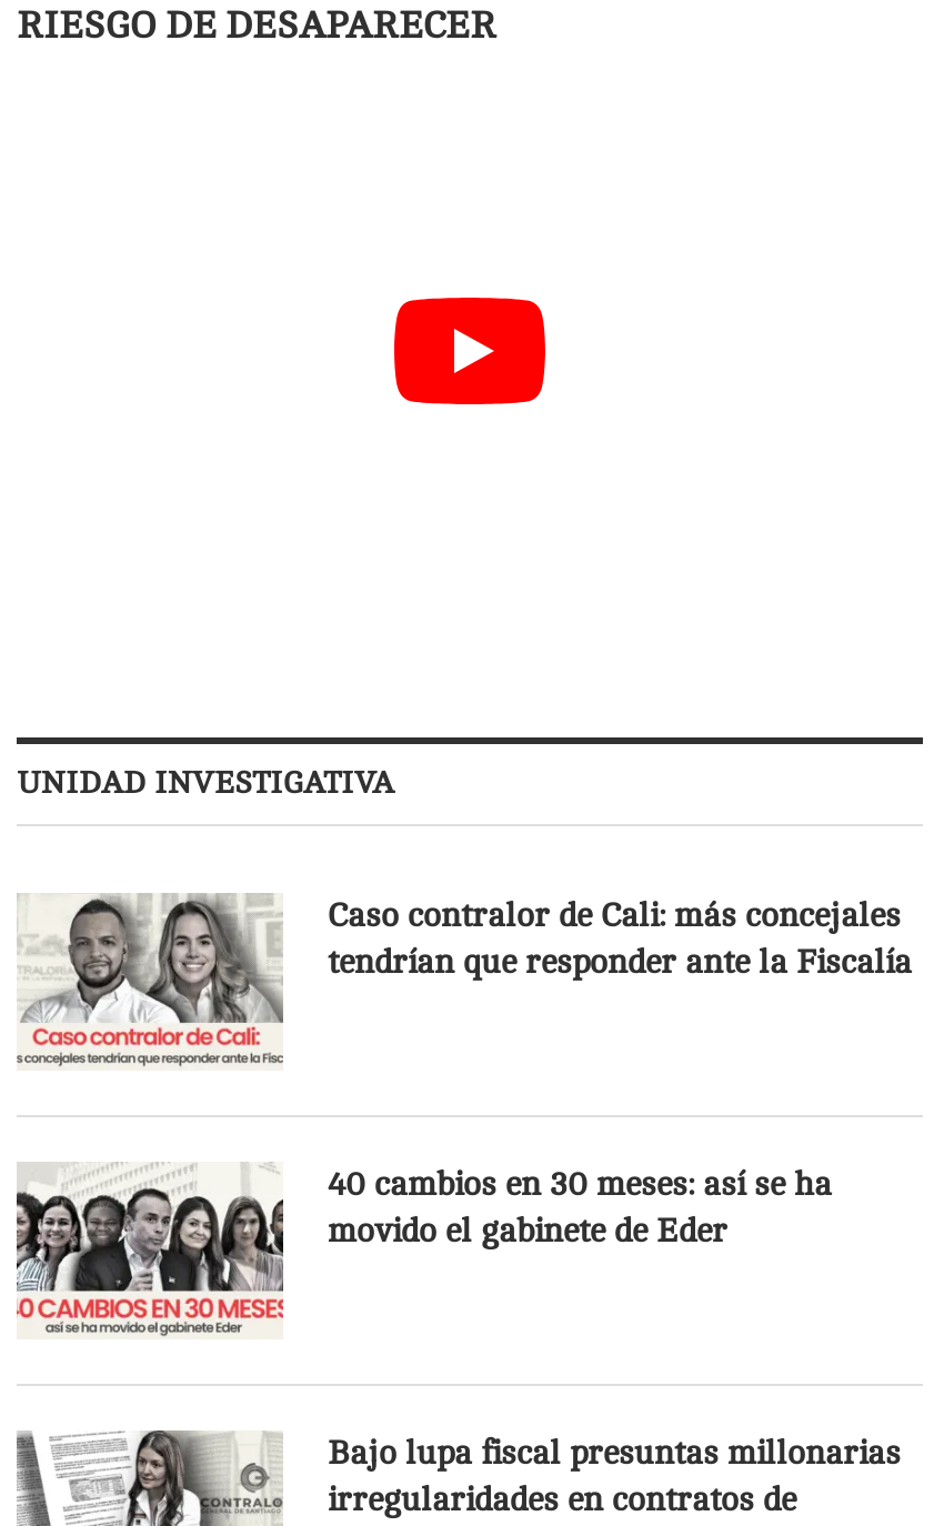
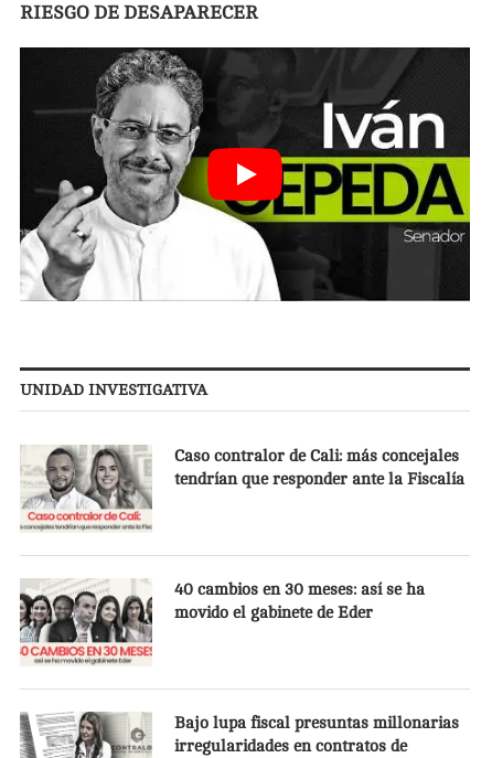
+ [image]
